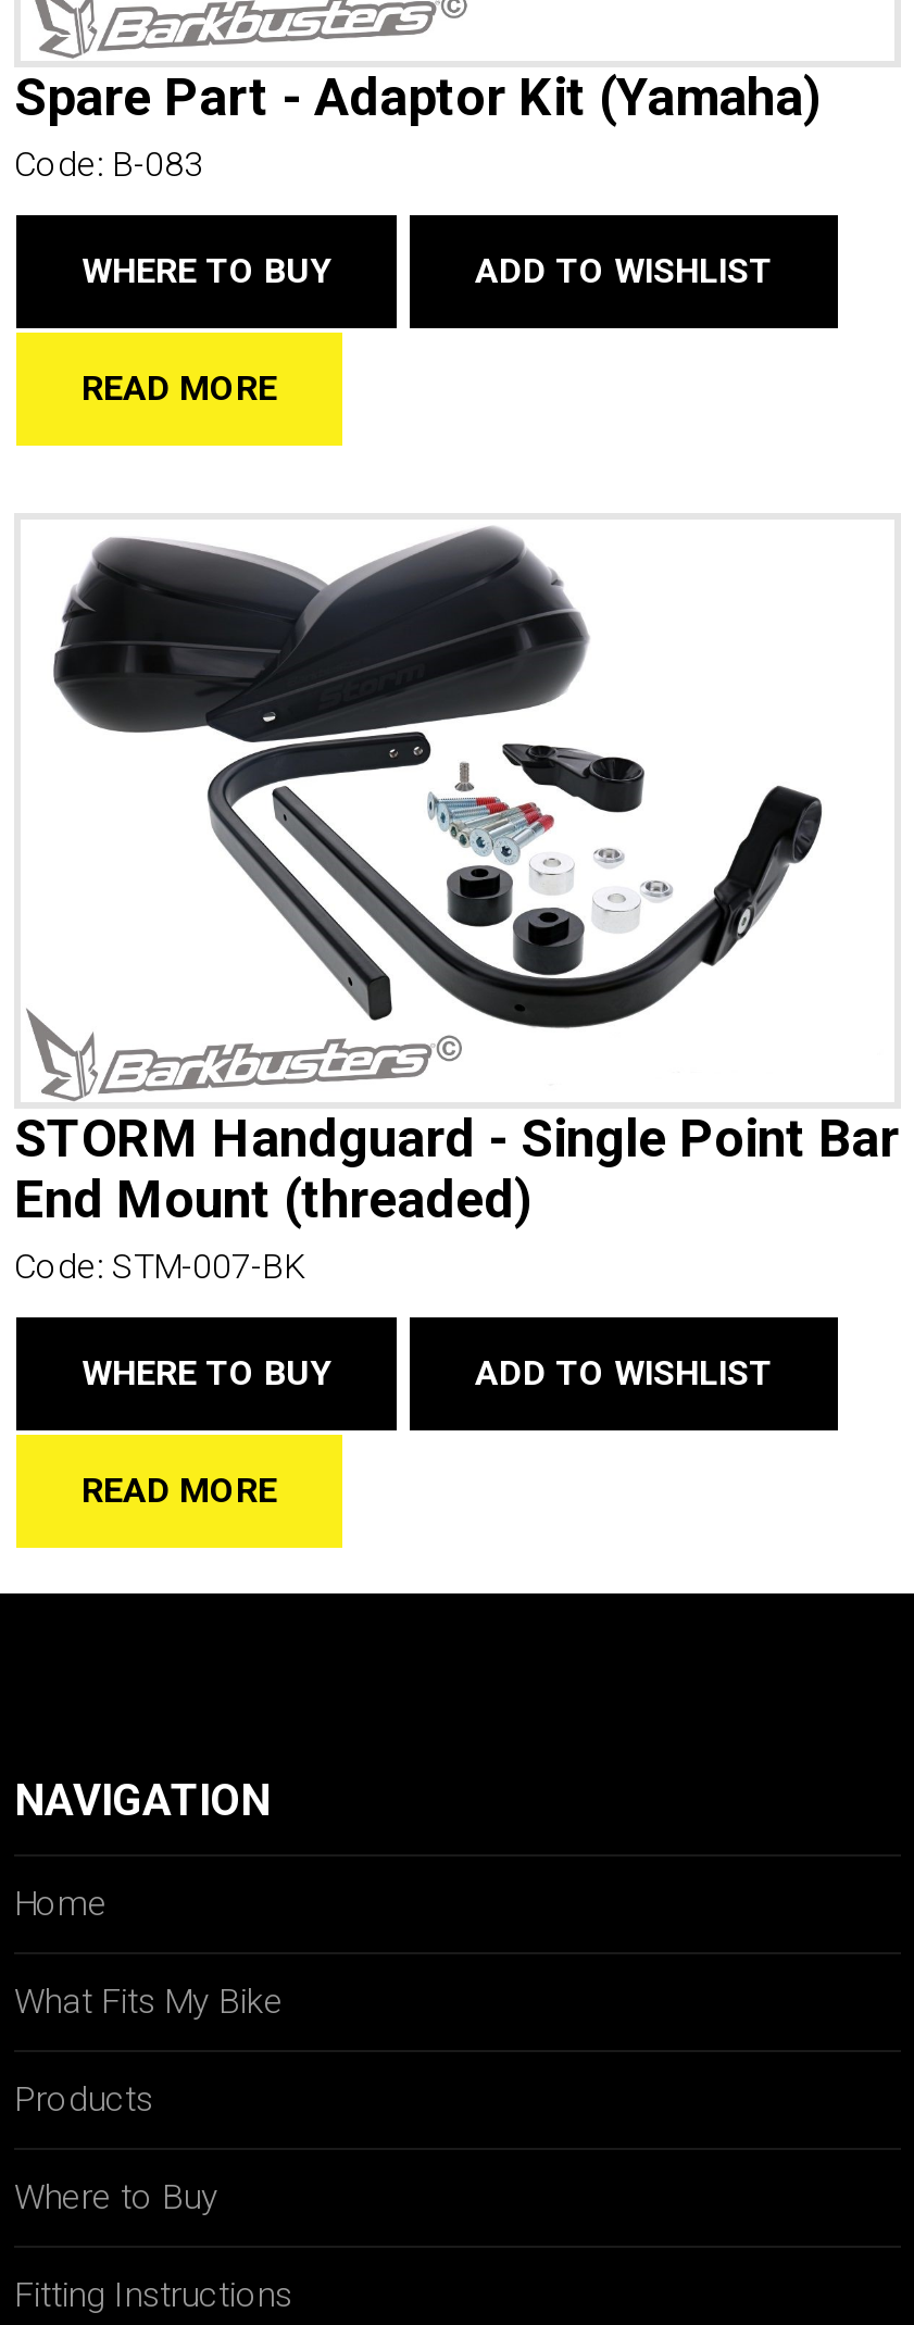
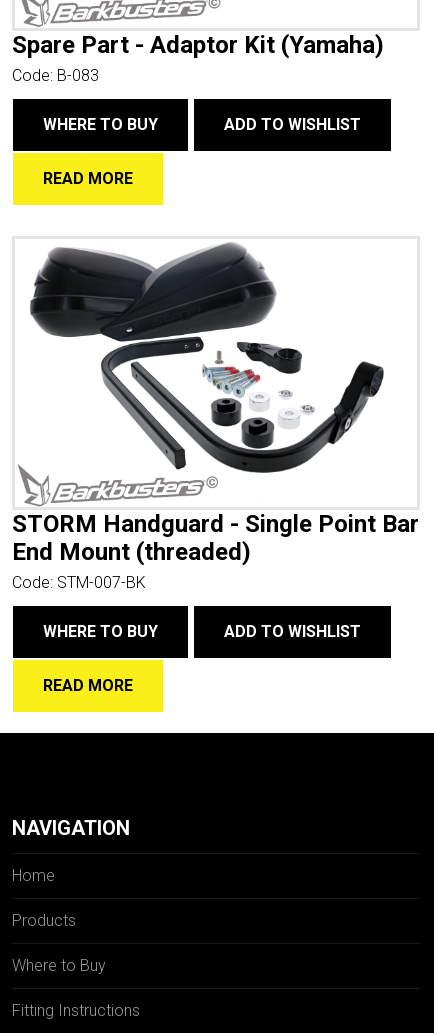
- What Fits My Bike
